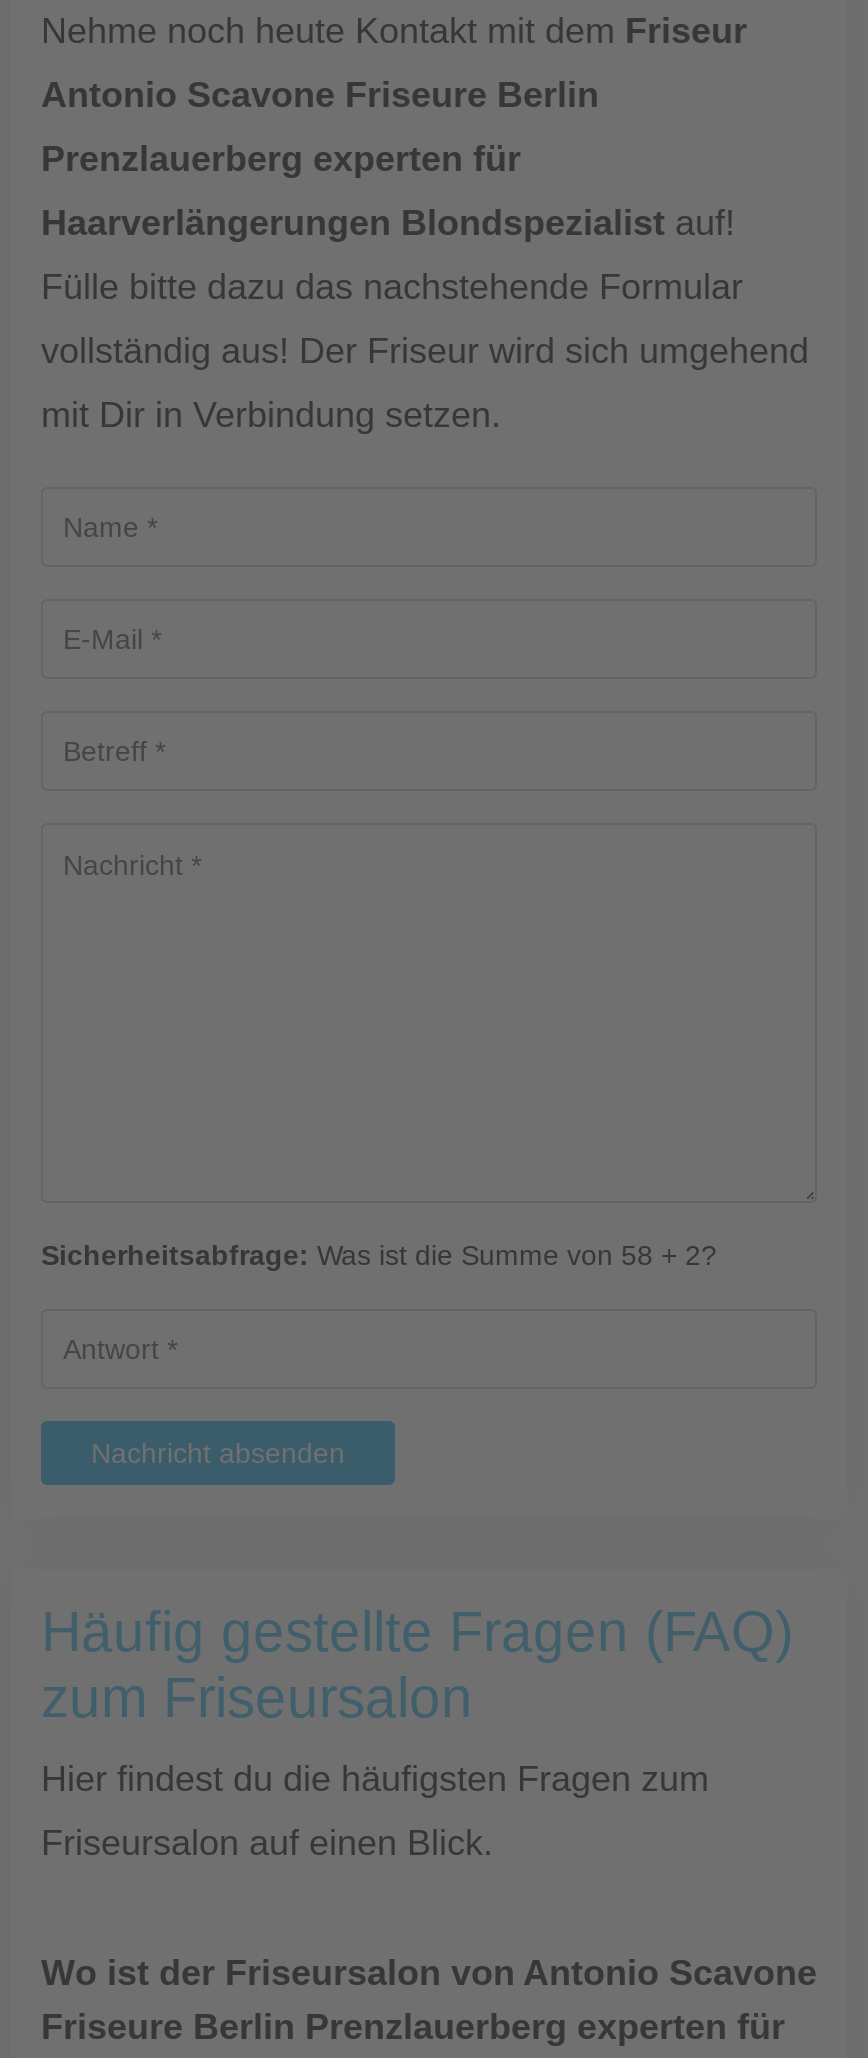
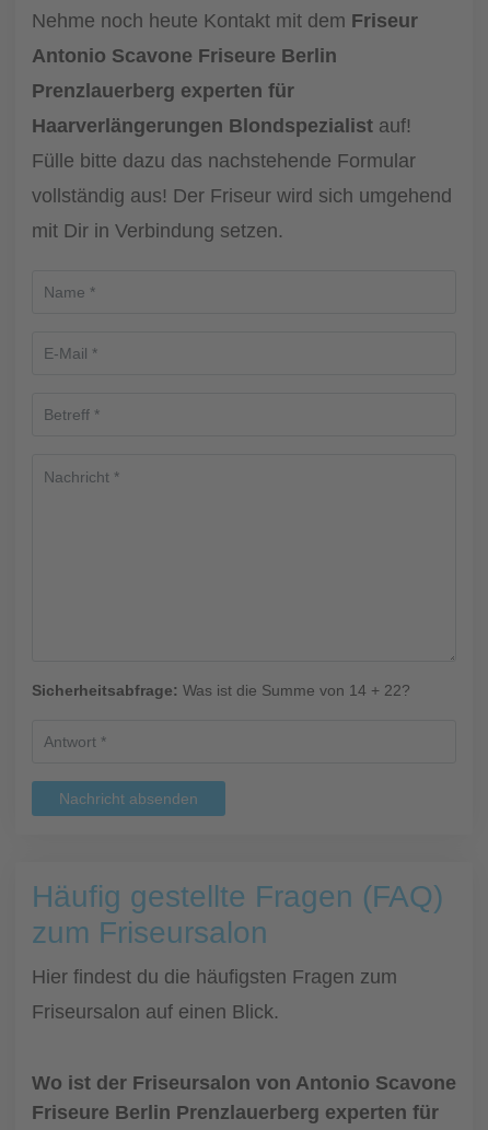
- Sicherheitsabfrage: Was ist die Summe von 58 + 2?
+ Sicherheitsabfrage: Was ist die Summe von 14 + 22?
